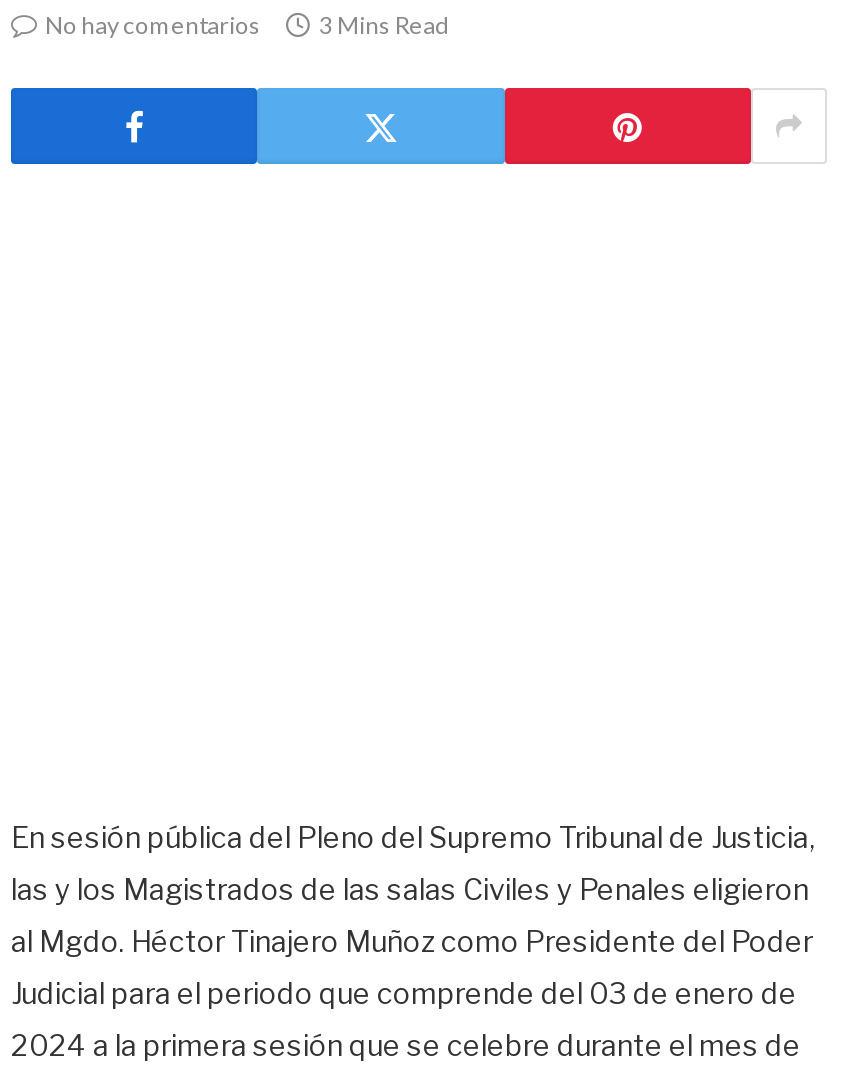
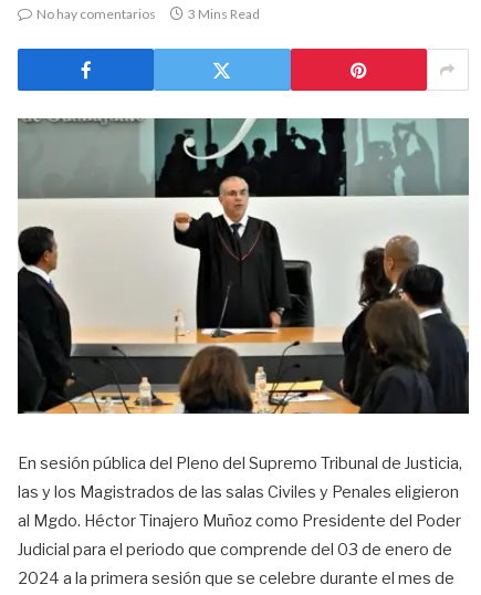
+ [image]
